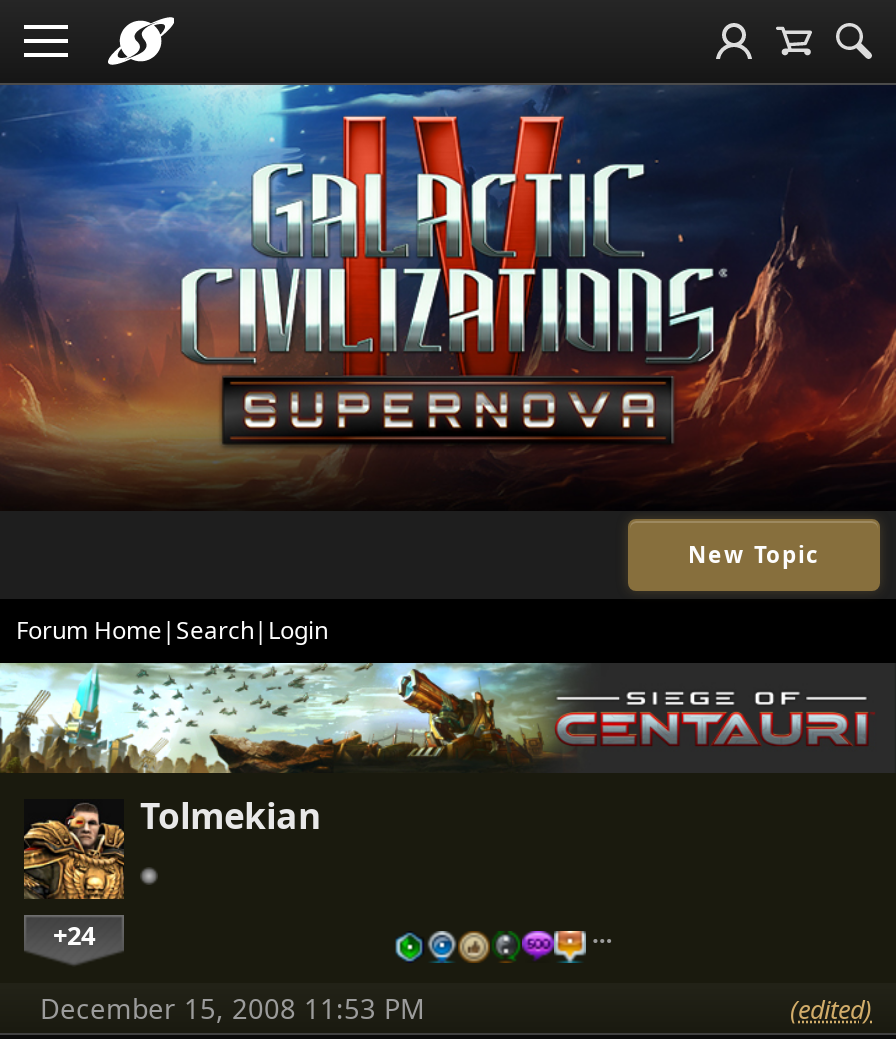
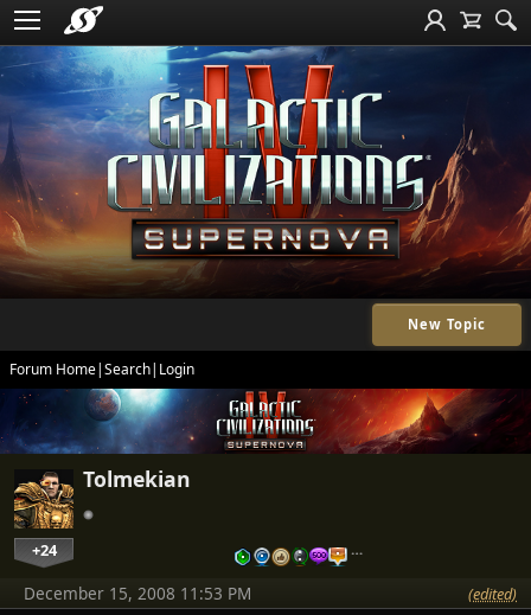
- [image]
+ [image]
